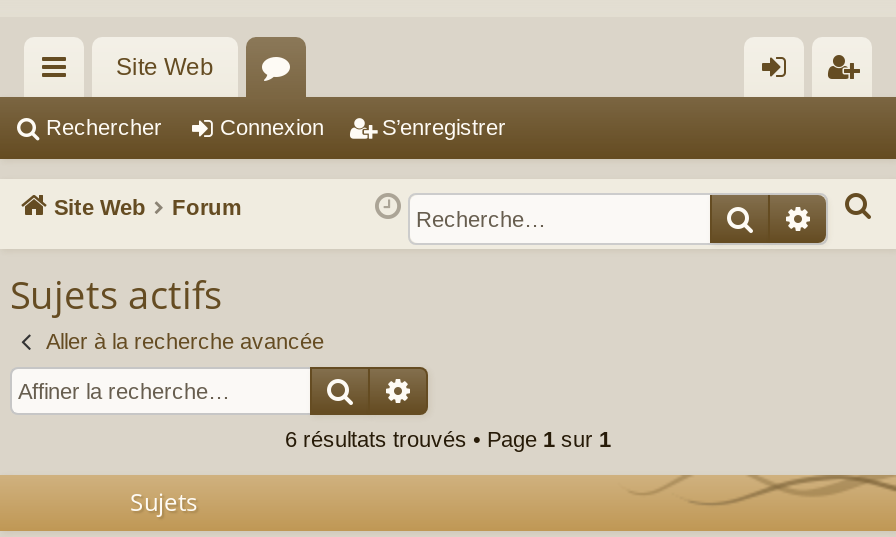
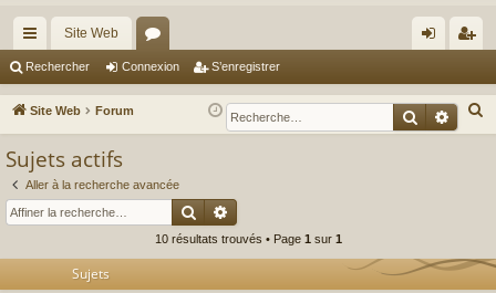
- 6 résultats trouvés • Page 1 sur 1
+ 10 résultats trouvés • Page 1 sur 1
